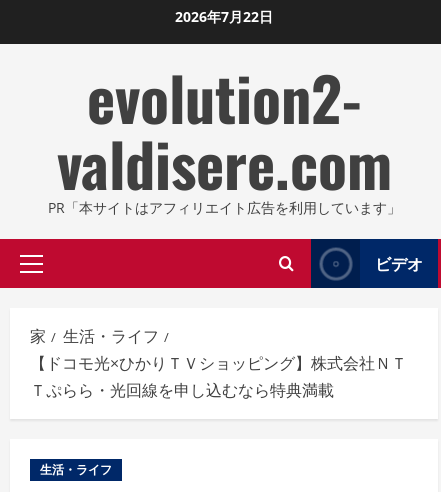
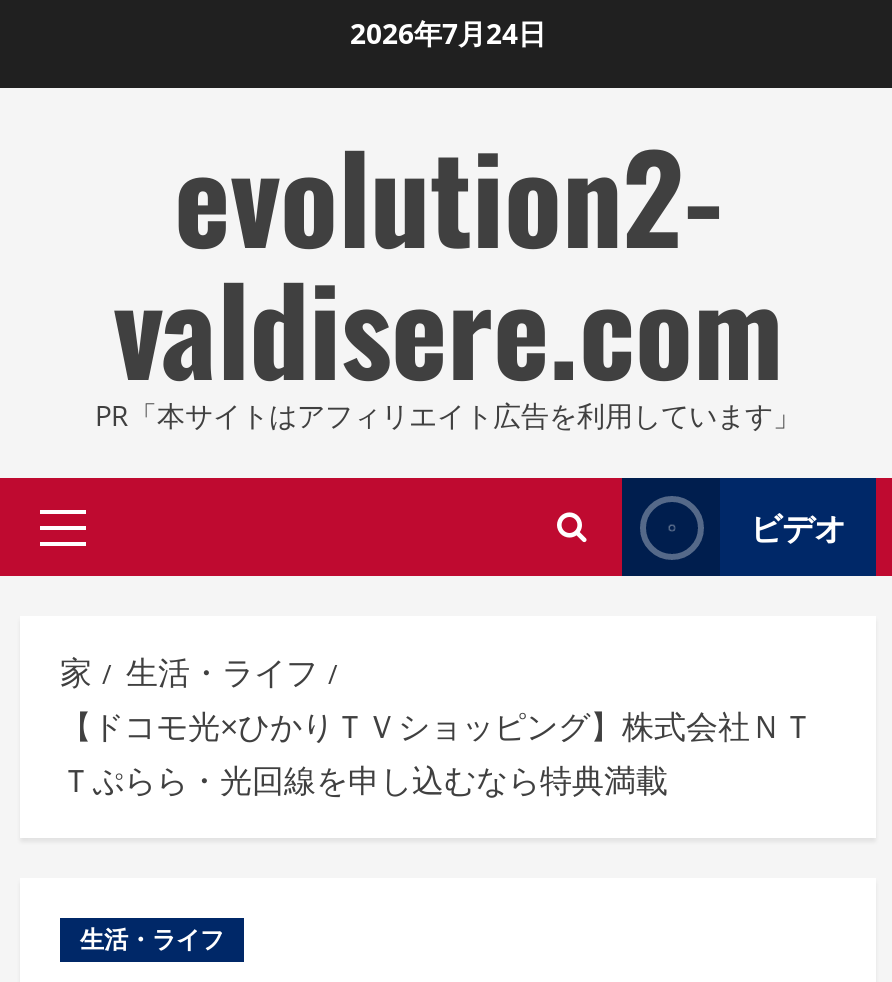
- 2026年7月22日
+ 2026年7月24日
